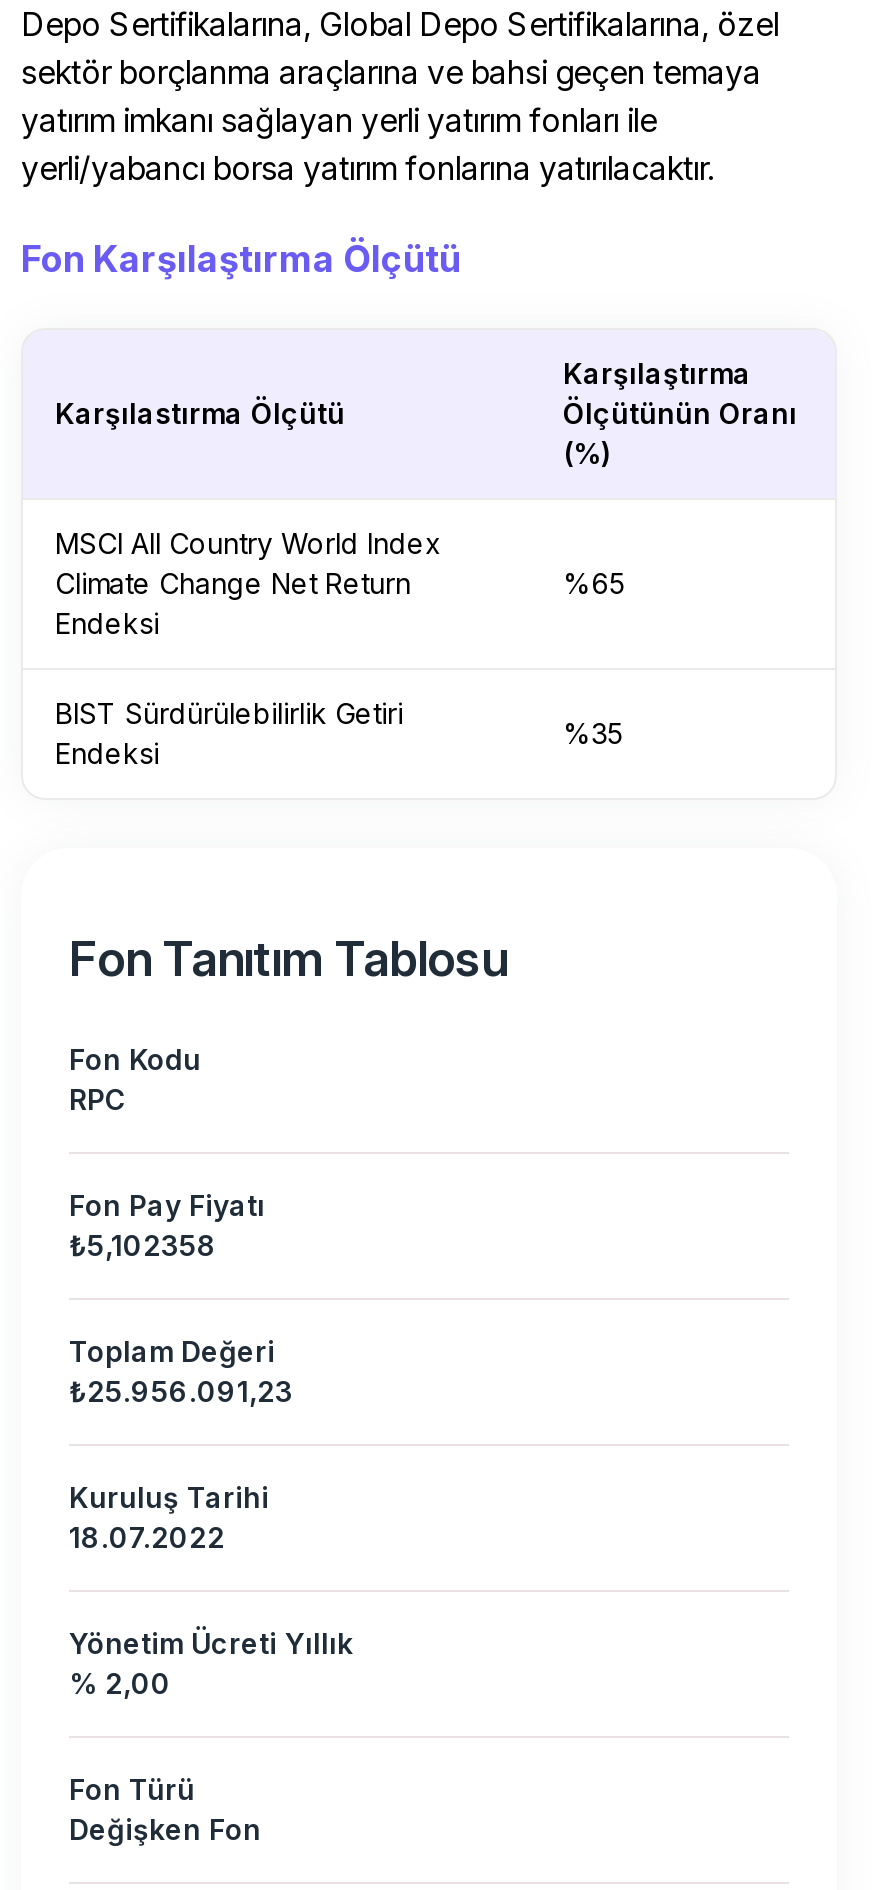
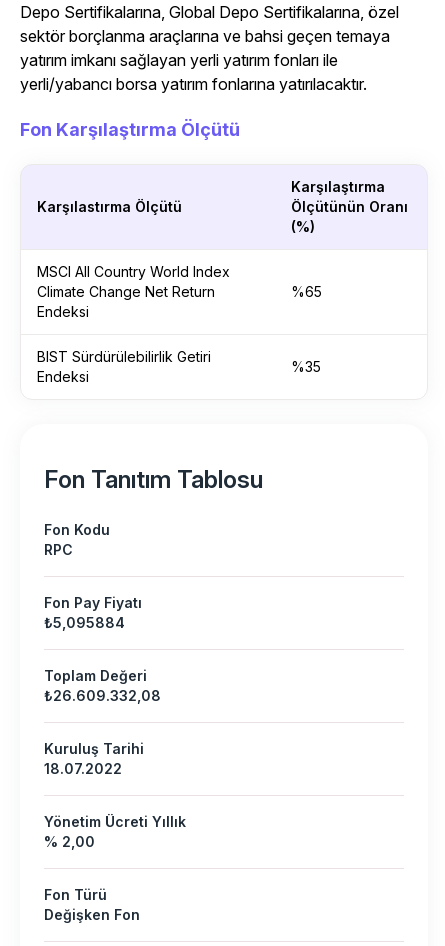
- ₺5,102358
+ ₺5,095884

- ₺25.956.091,23
+ ₺26.609.332,08
